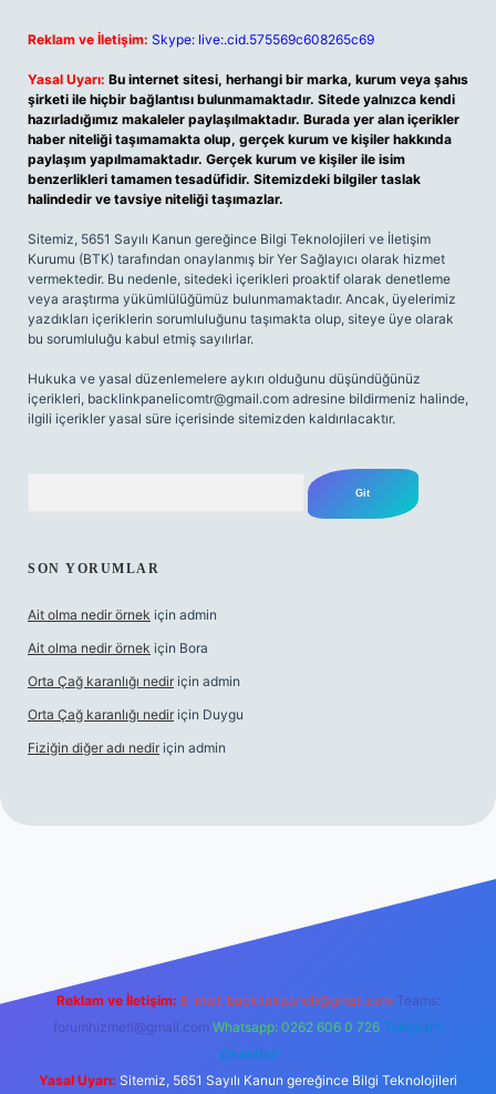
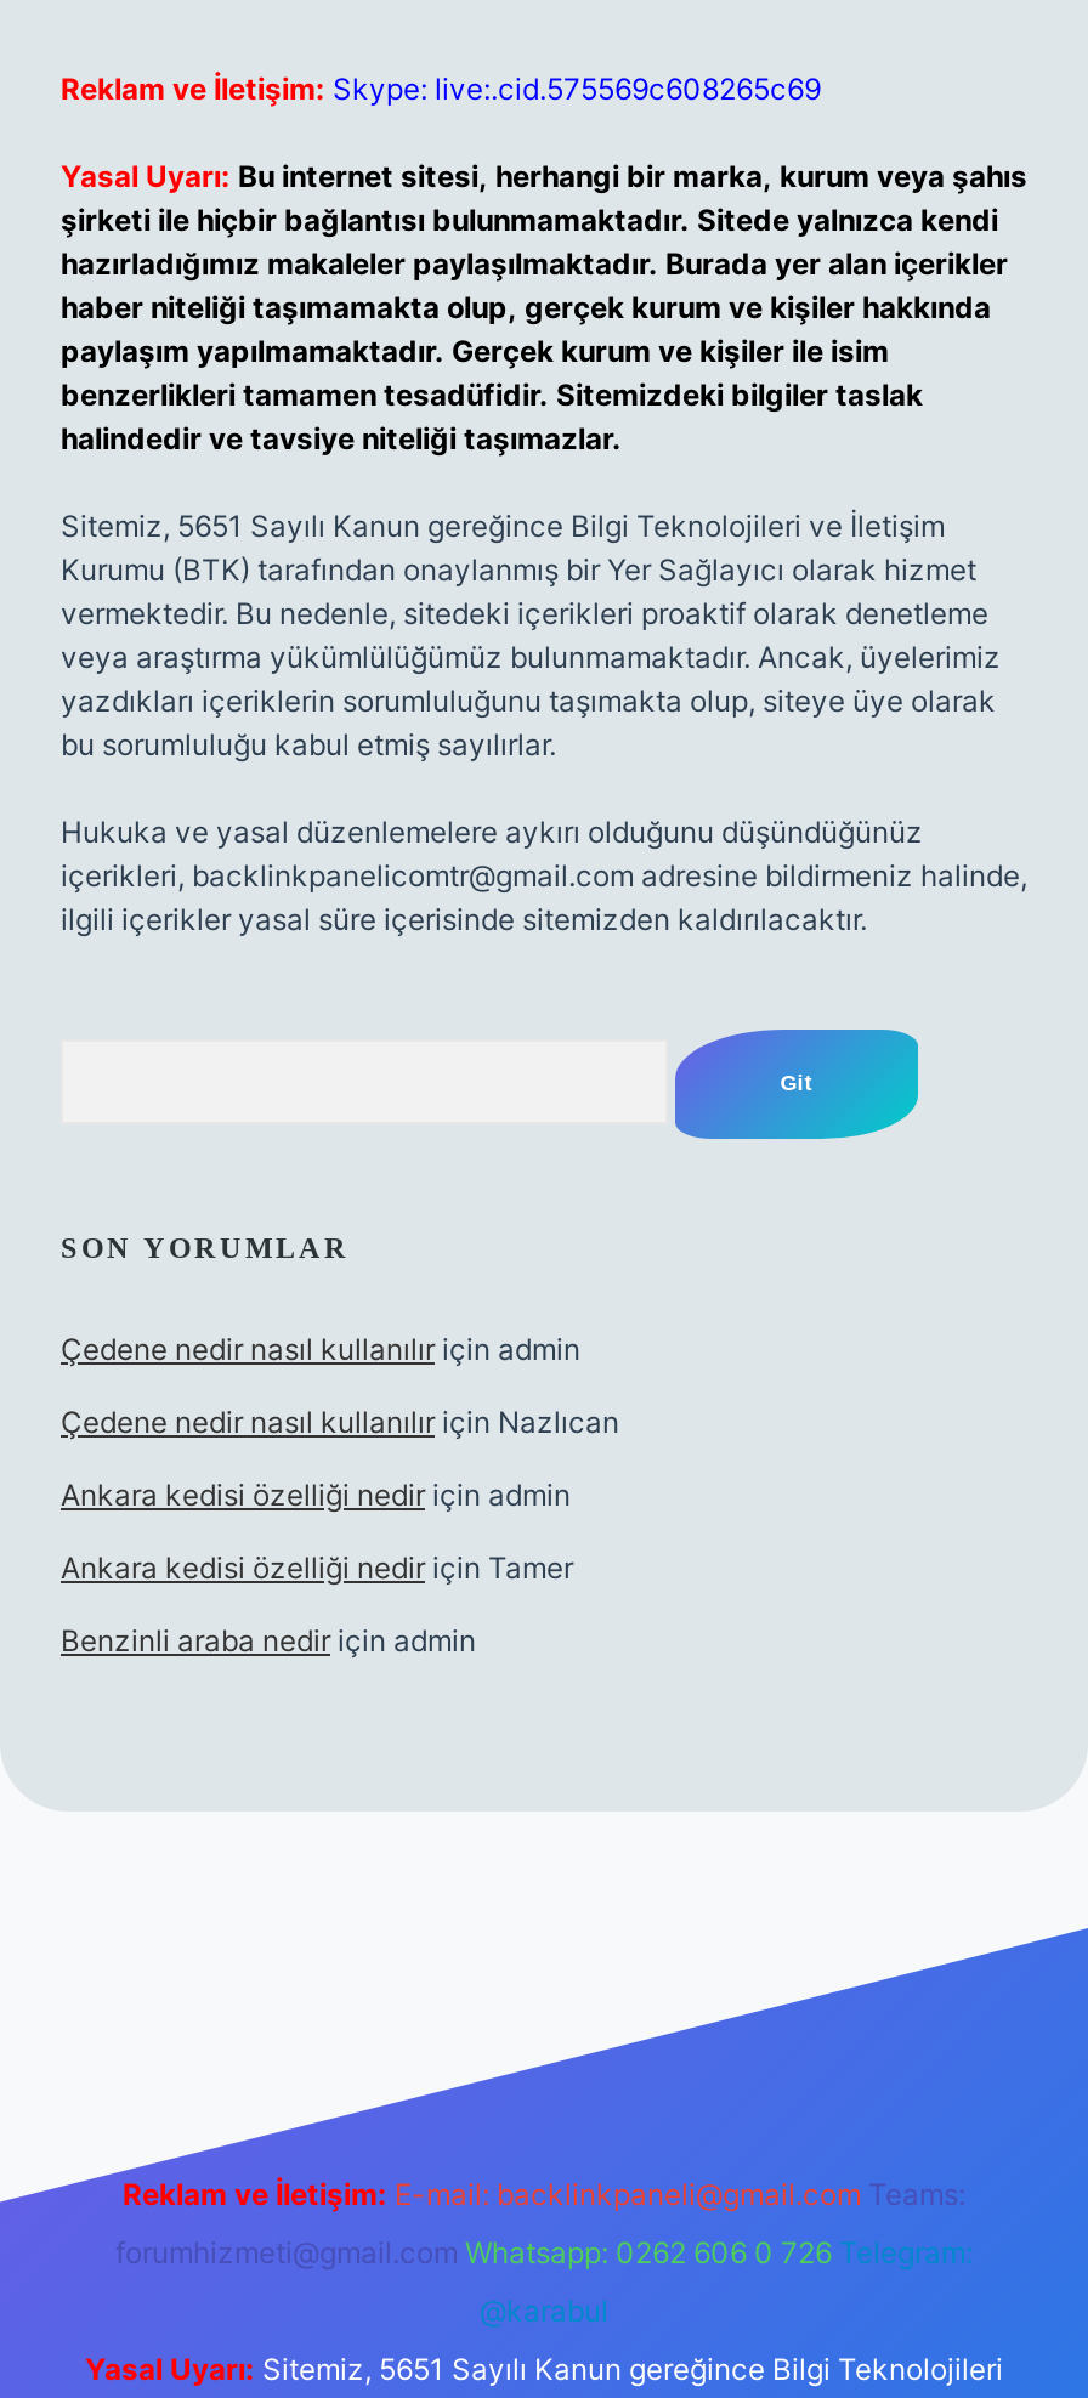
- Ait olma nedir örnek için admin
+ Çedene nedir nasıl kullanılır için admin

- Ait olma nedir örnek için Bora
+ Çedene nedir nasıl kullanılır için Nazlıcan

- Orta Çağ karanlığı nedir için admin
+ Ankara kedisi özelliği nedir için admin

- Orta Çağ karanlığı nedir için Duygu
+ Ankara kedisi özelliği nedir için Tamer

- Fiziğin diğer adı nedir için admin
+ Benzinli araba nedir için admin
